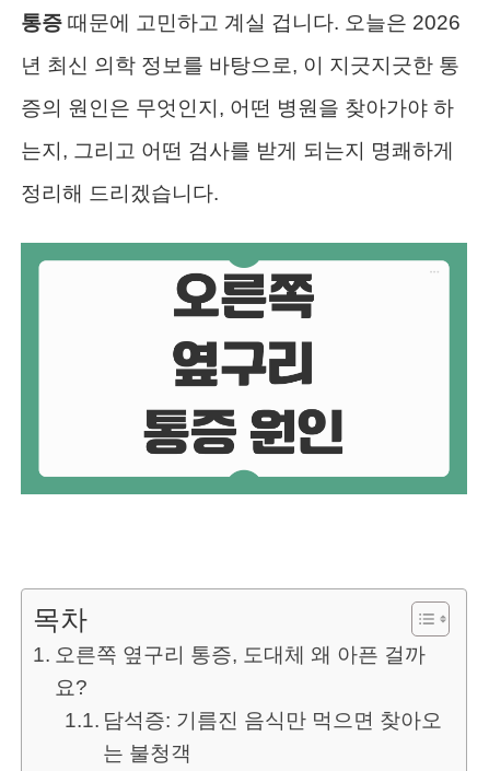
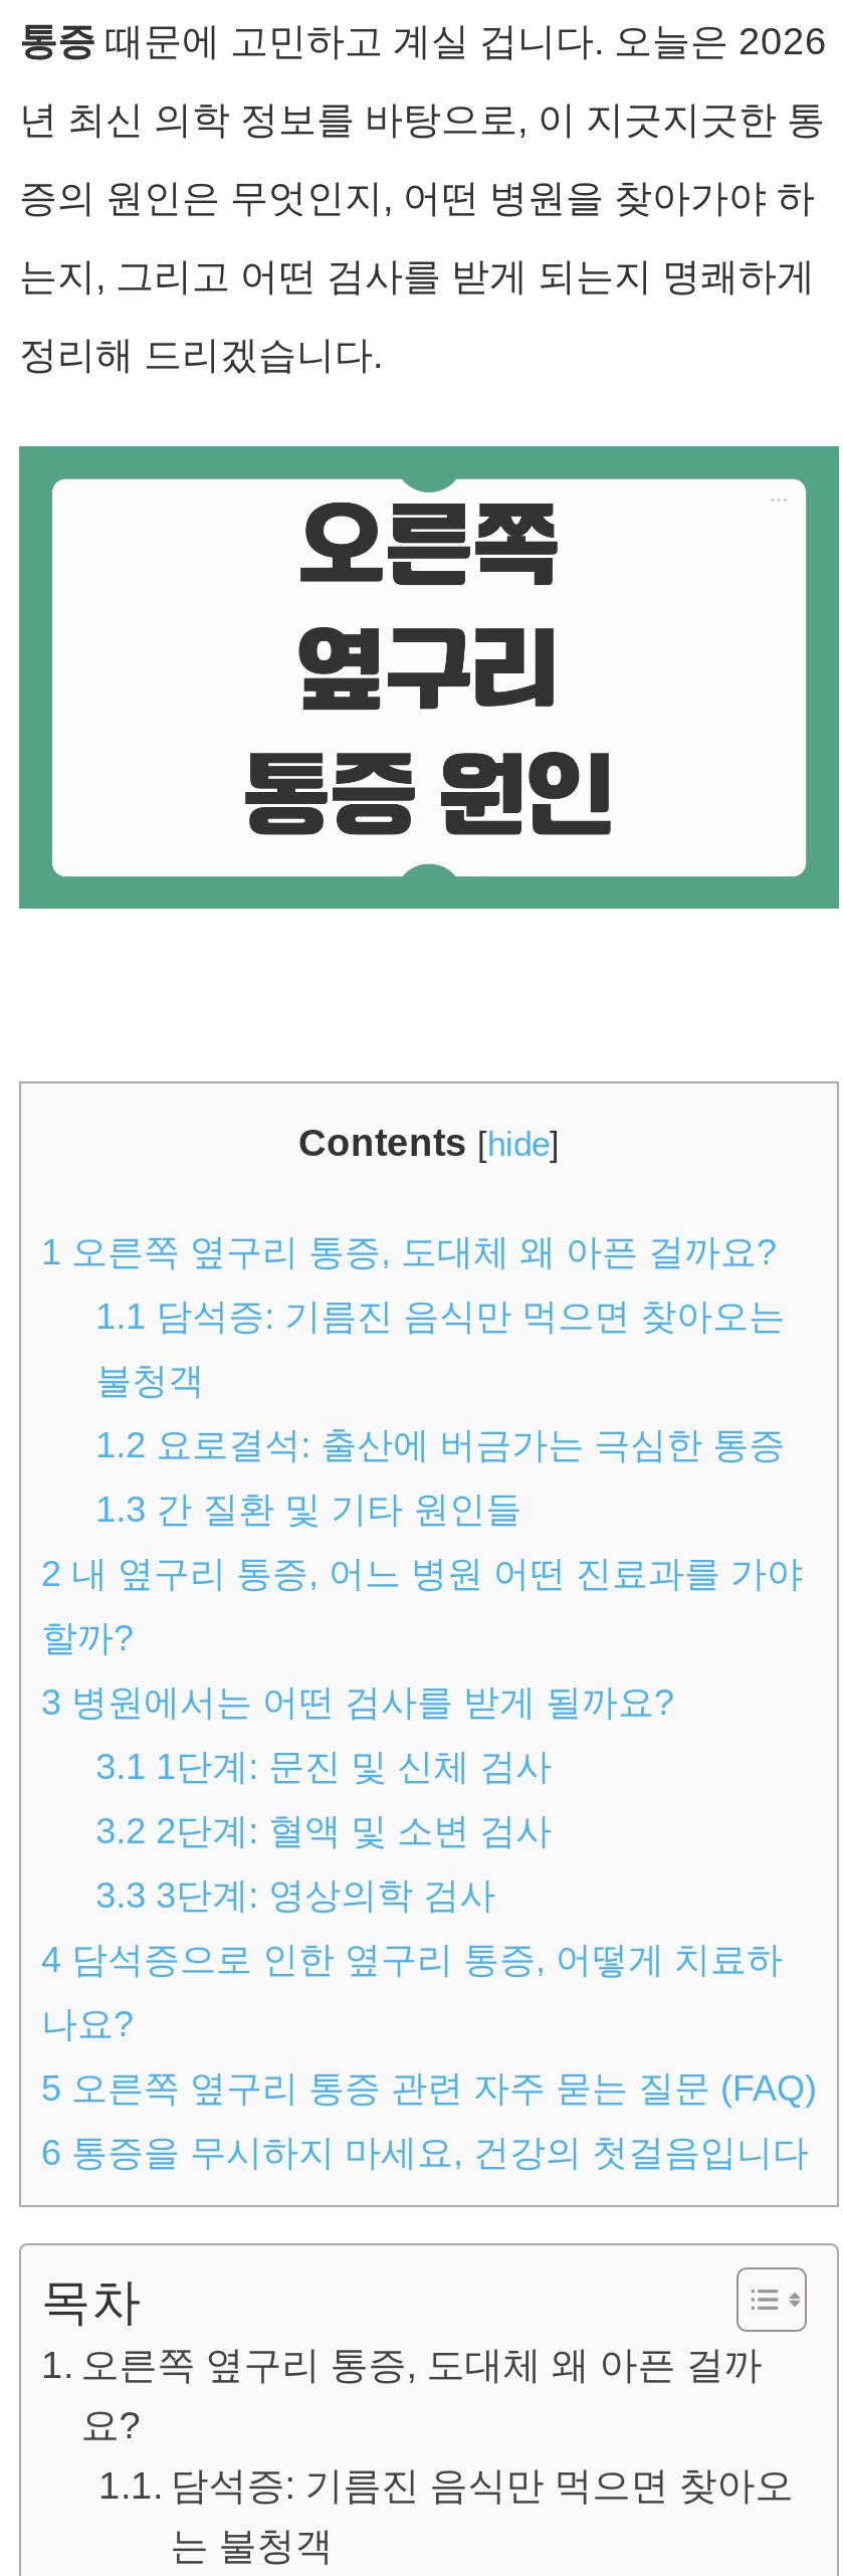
+ Contents [hide]
+ 1 오른쪽 옆구리 통증, 도대체 왜 아픈 걸까요?
+ 1.1 담석증: 기름진 음식만 먹으면 찾아오는
+ 불청객
+ 1.2 요로결석: 출산에 버금가는 극심한 통증
+ 1.3 간 질환 및 기타 원인들
+ 2 내 옆구리 통증, 어느 병원 어떤 진료과를 가야
+ 할까?
+ 3 병원에서는 어떤 검사를 받게 될까요?
+ 3.1 1단계: 문진 및 신체 검사
+ 3.2 2단계: 혈액 및 소변 검사
+ 3.3 3단계: 영상의학 검사
+ 4 담석증으로 인한 옆구리 통증, 어떻게 치료하
+ 나요?
+ 5 오른쪽 옆구리 통증 관련 자주 묻는 질문 (FAQ)
+ 6 통증을 무시하지 마세요, 건강의 첫걸음입니다
